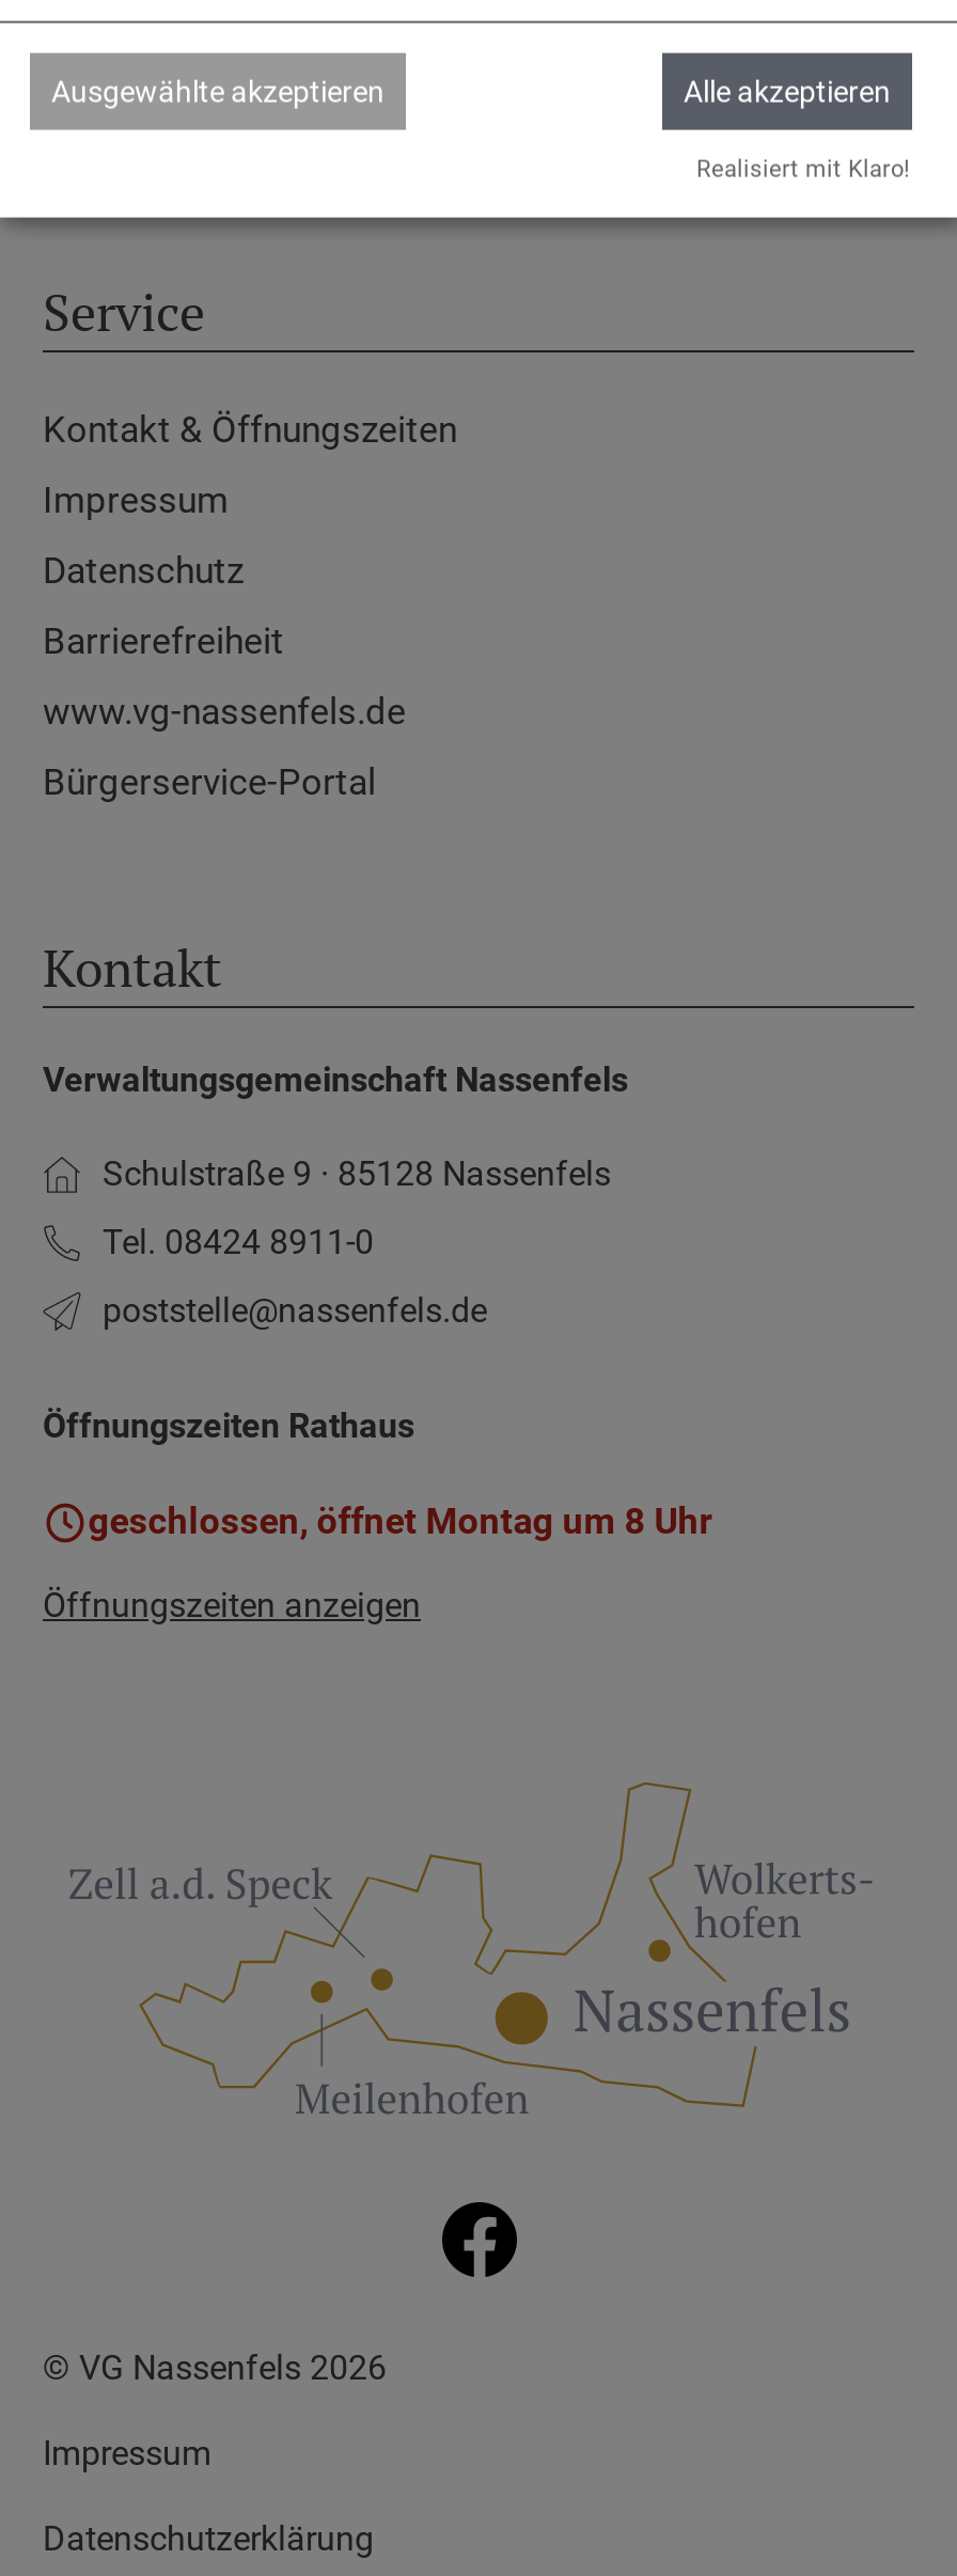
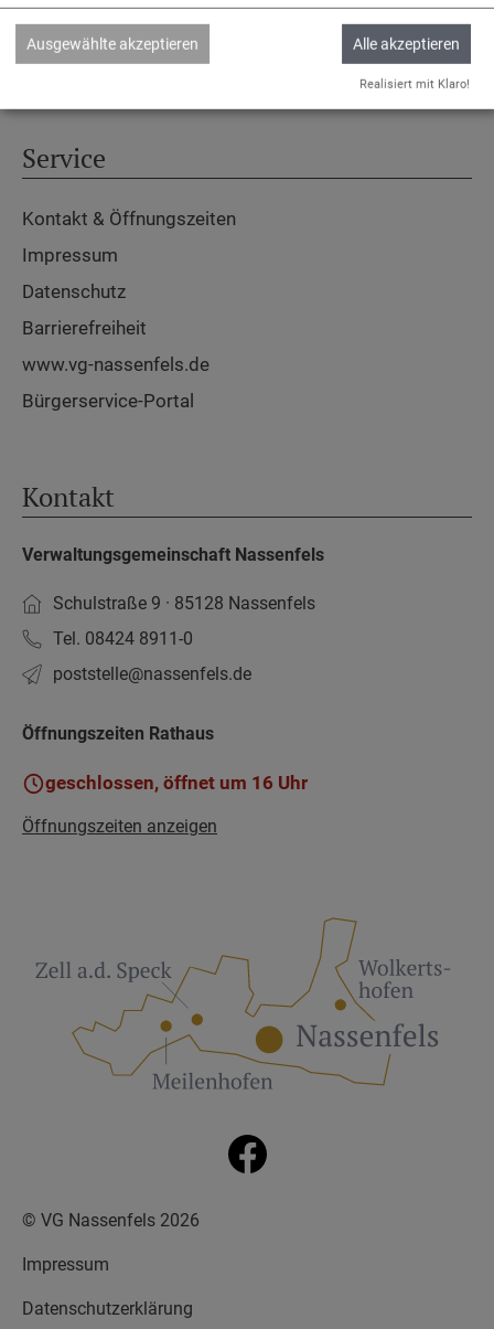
- geschlossen, öffnet Montag um 8 Uhr
+ geschlossen, öffnet um 16 Uhr
